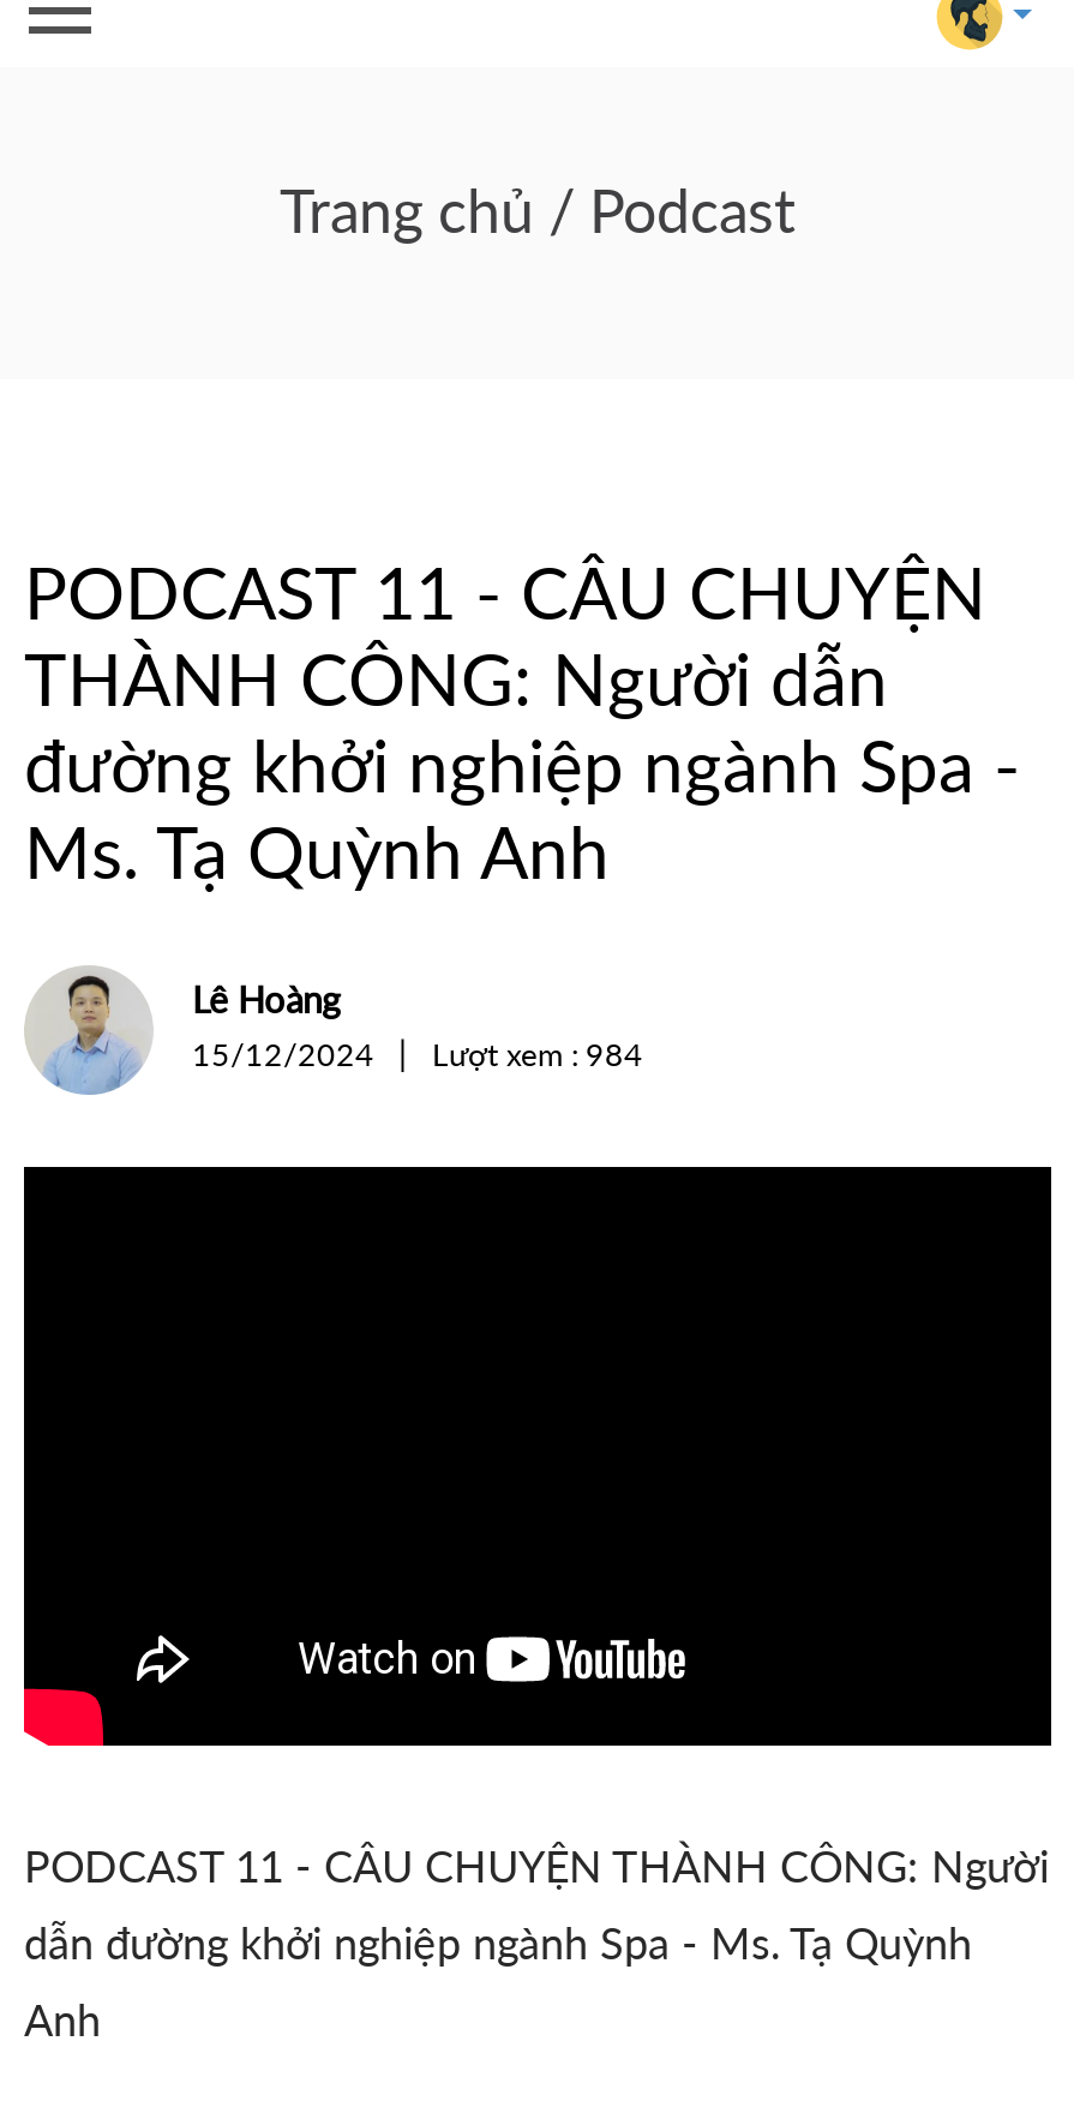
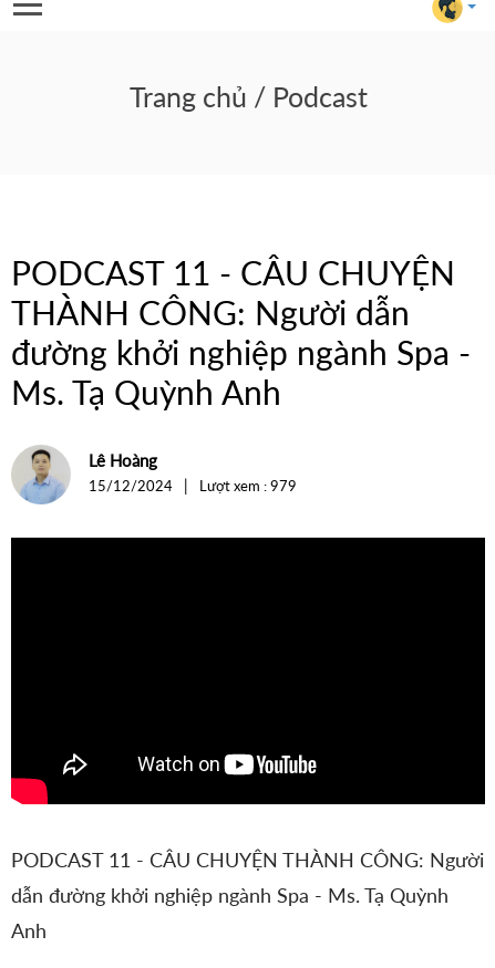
- Lượt xem : 984
+ Lượt xem : 979
